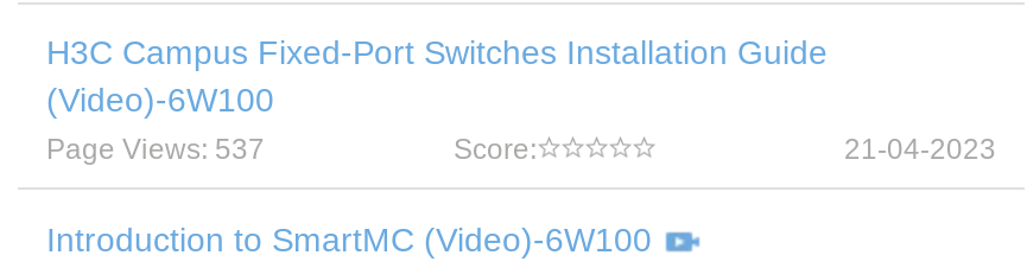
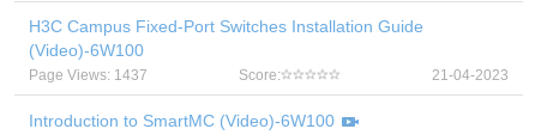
- Page Views: 537
+ Page Views: 1437
